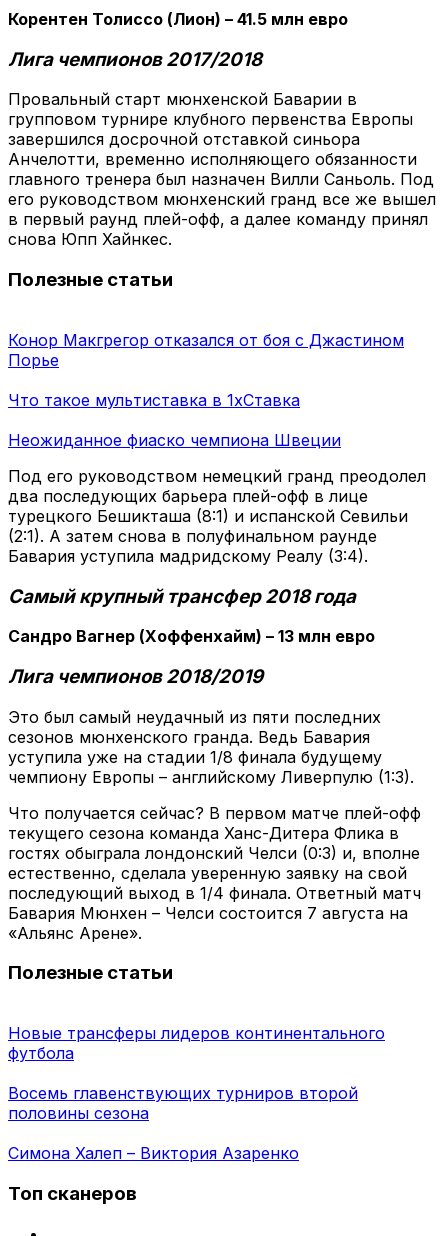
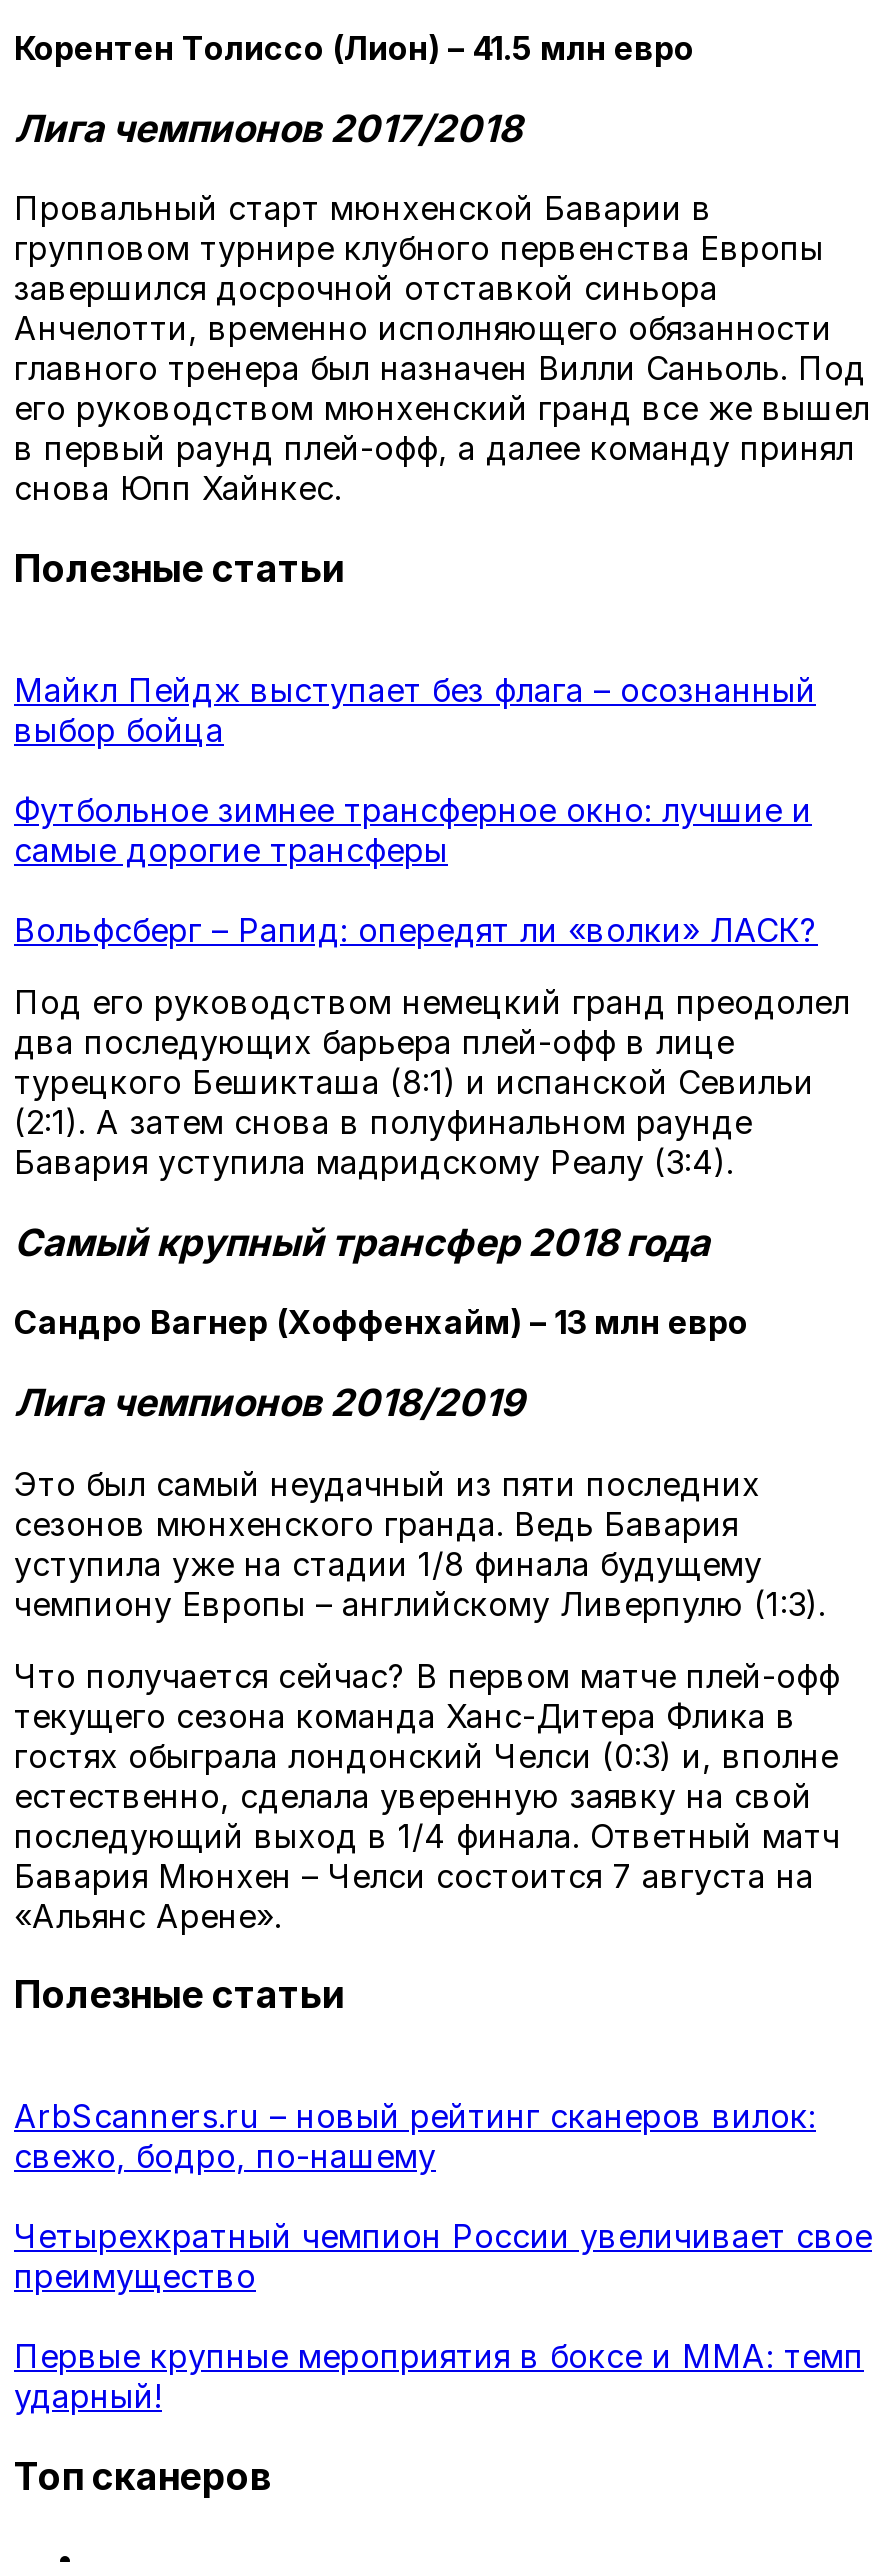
- Конор Макгрегор отказался от боя с Джастином
- Порье
+ Майкл Пейдж выступает без флага – осознанный
+ выбор бойца

- Что такое мультиставка в 1xСтавка
+ Футбольное зимнее трансферное окно: лучшие и
+ самые дорогие трансферы

- Неожиданное фиаско чемпиона Швеции
+ Вольфсберг – Рапид: опередят ли «волки» ЛАСК?

- Новые трансферы лидеров континентального
- футбола
+ ArbScanners.ru – новый рейтинг сканеров вилок:
+ свежо, бодро, по-нашему

- Восемь главенствующих турниров второй
- половины сезона
+ Четырехкратный чемпион России увеличивает свое
+ преимущество

- Симона Халеп – Виктория Азаренко
+ Первые крупные мероприятия в боксе и ММА: темп
+ ударный!
